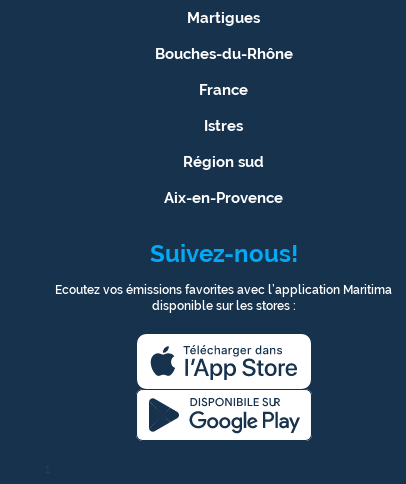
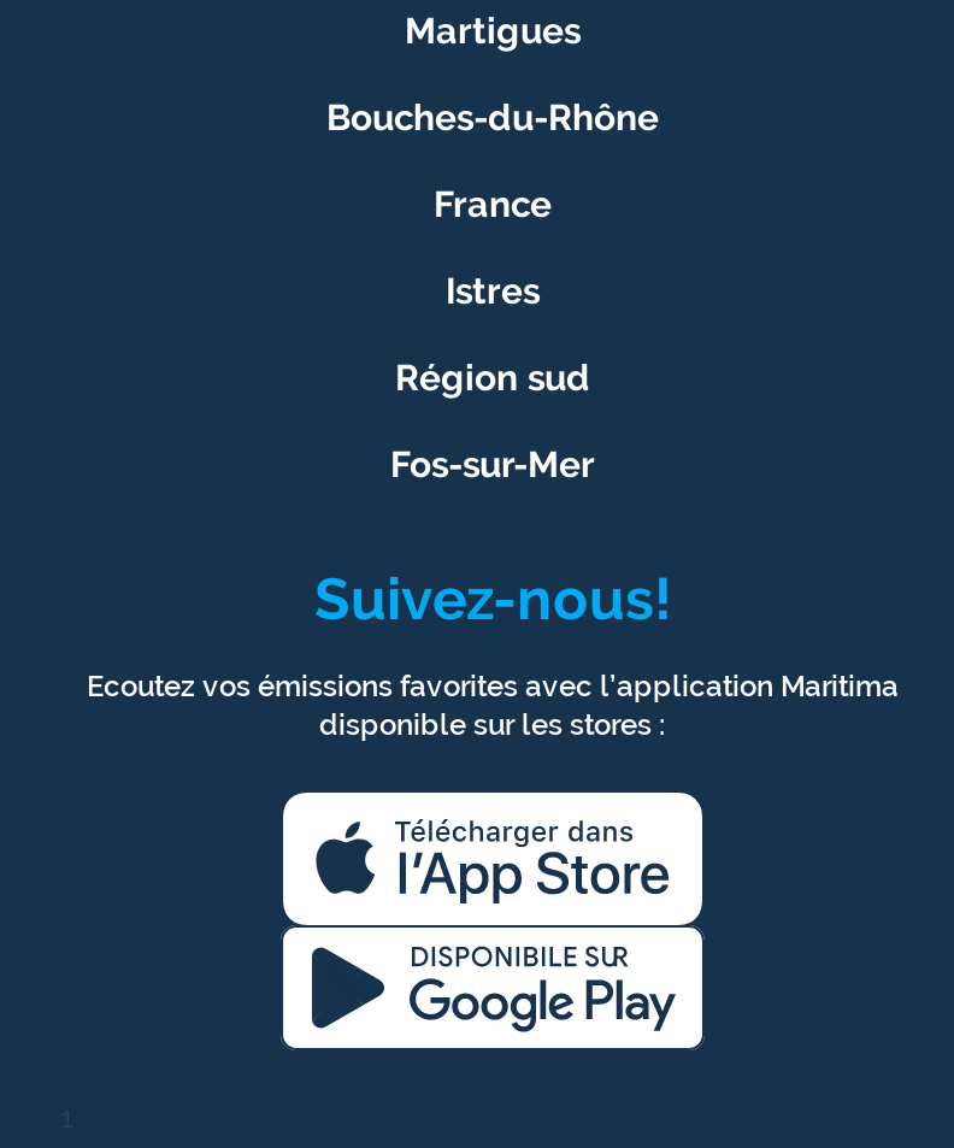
- Aix-en-Provence
+ Fos-sur-Mer
